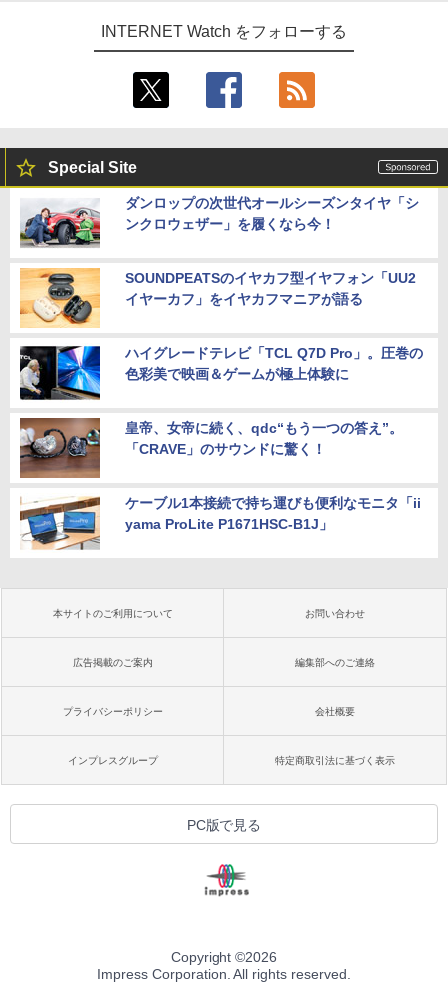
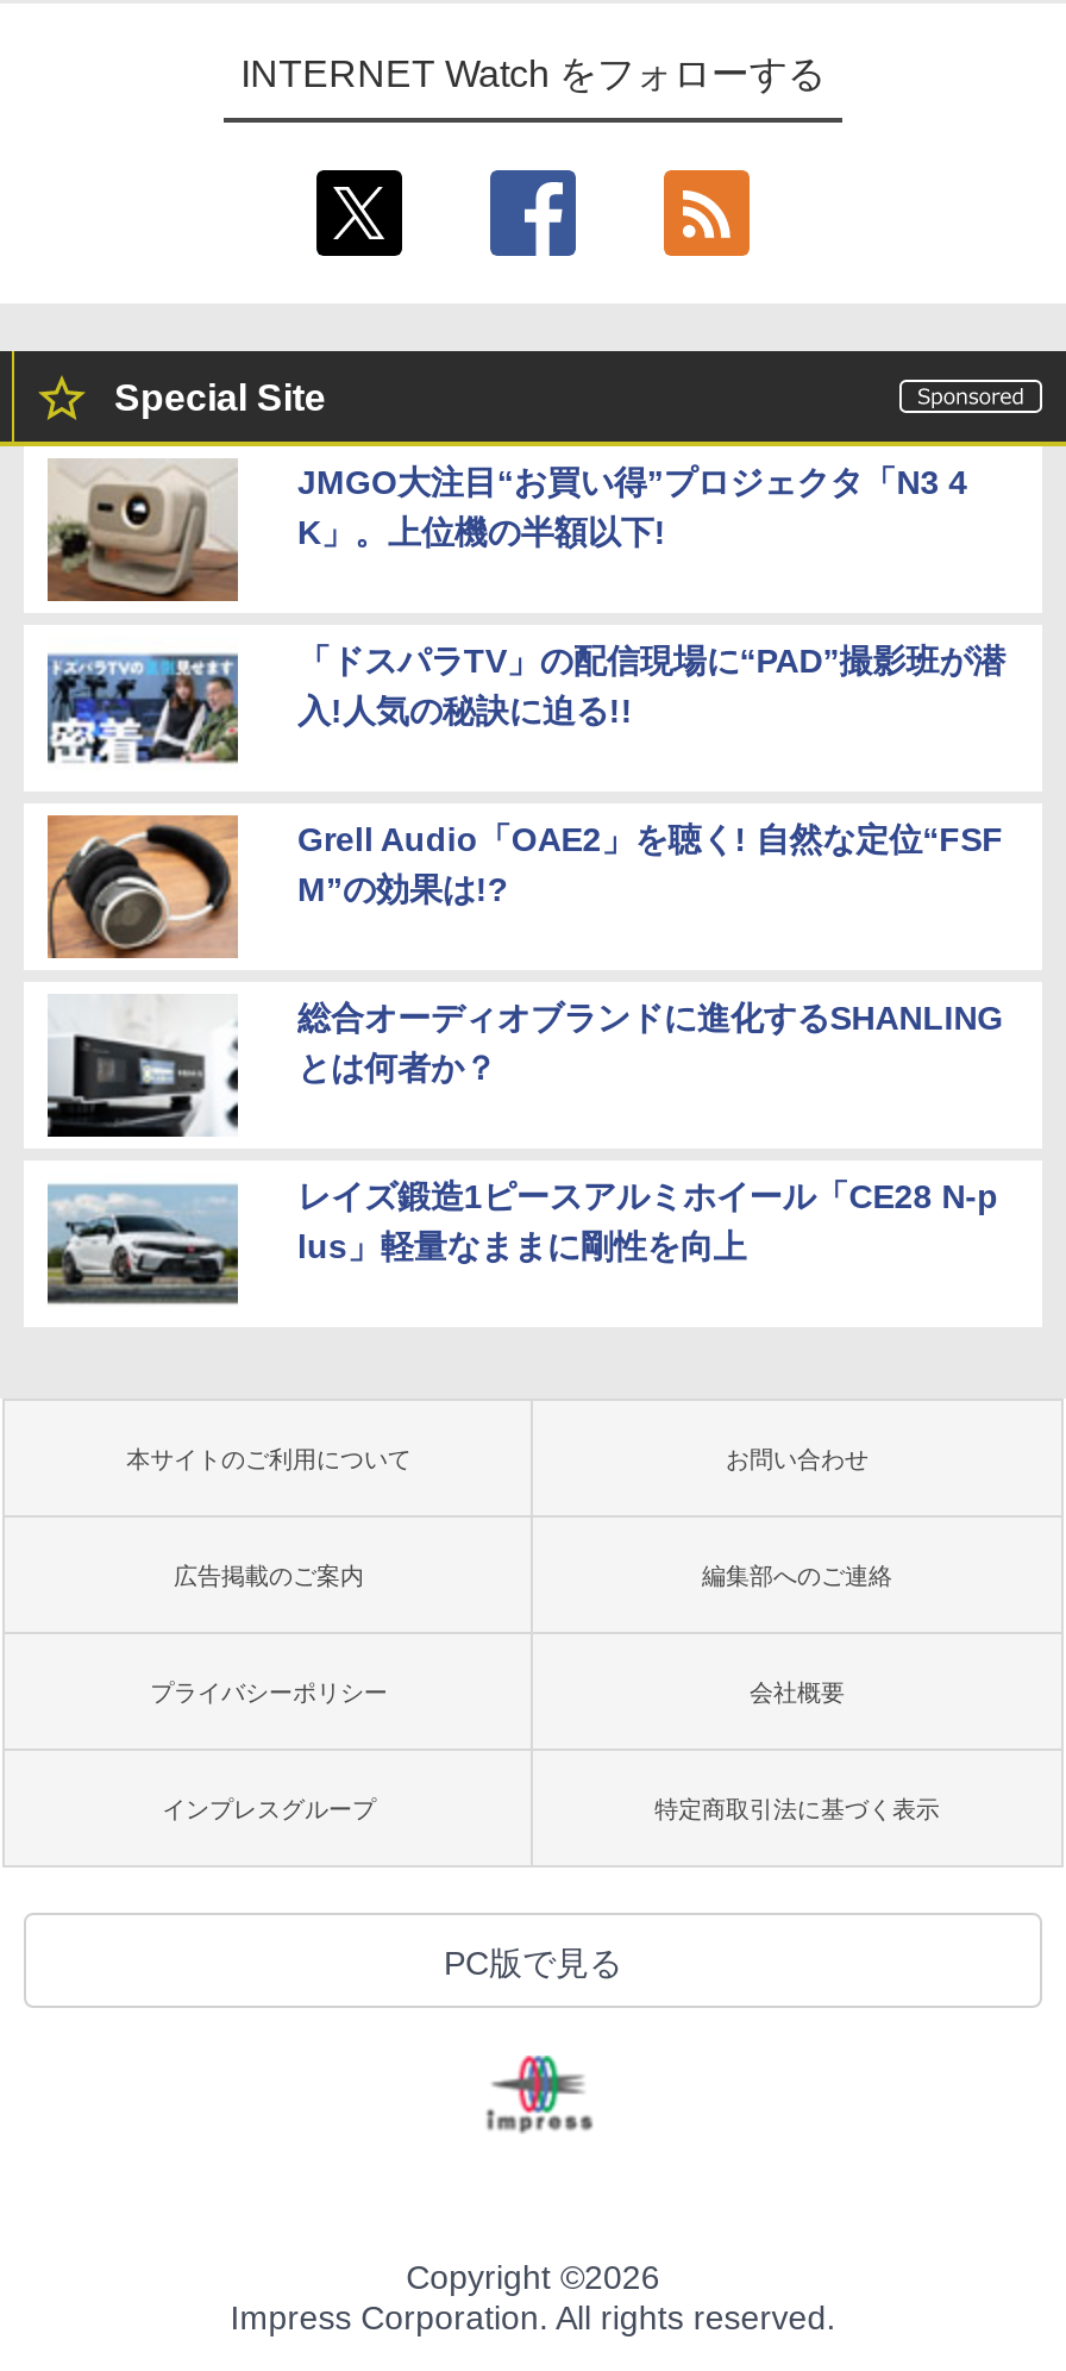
- [image]
- ダンロップの次世代オールシーズンタイヤ「シ
- ンクロウェザー」を履くなら今！
+ [image]
+ JMGO大注目“お買い得”プロジェクタ「N3 4
+ K」。上位機の半額以下!

- [image]
- SOUNDPEATSのイヤカフ型イヤフォン「UU2
- イヤーカフ」をイヤカフマニアが語る
+ [image]
+ 「ドスパラTV」の配信現場に“PAD”撮影班が潜
+ 入!人気の秘訣に迫る!!

- [image]
- ハイグレードテレビ「TCL Q7D Pro」。圧巻の
- 色彩美で映画＆ゲームが極上体験に
+ [image]
+ Grell Audio「OAE2」を聴く! 自然な定位“FSF
+ M”の効果は!?

- [image]
- 皇帝、女帝に続く、qdc“もう一つの答え”。
- 「CRAVE」のサウンドに驚く！
+ [image]
+ 総合オーディオブランドに進化するSHANLING
+ とは何者か？

- [image]
- ケーブル1本接続で持ち運びも便利なモニタ「ii
- yama ProLite P1671HSC-B1J」
+ [image]
+ レイズ鍛造1ピースアルミホイール「CE28 N-p
+ lus」軽量なままに剛性を向上
